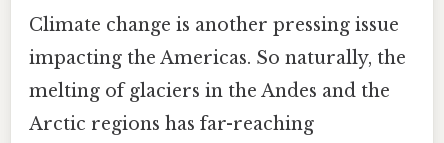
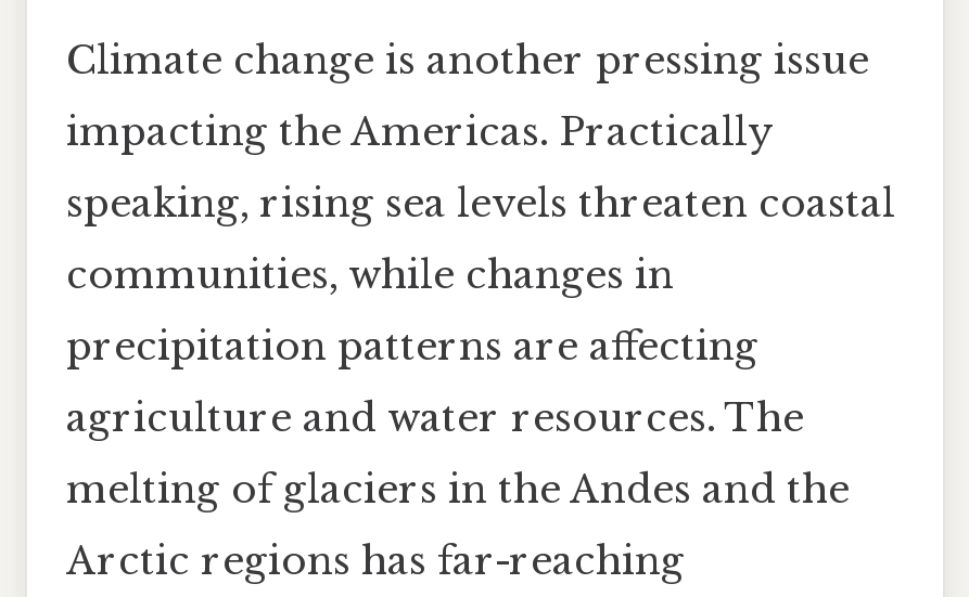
- impacting the Americas. So naturally, the
+ impacting the Americas. Practically
+ speaking, rising sea levels threaten coastal
+ communities, while changes in
+ precipitation patterns are affecting
+ agriculture and water resources. The
